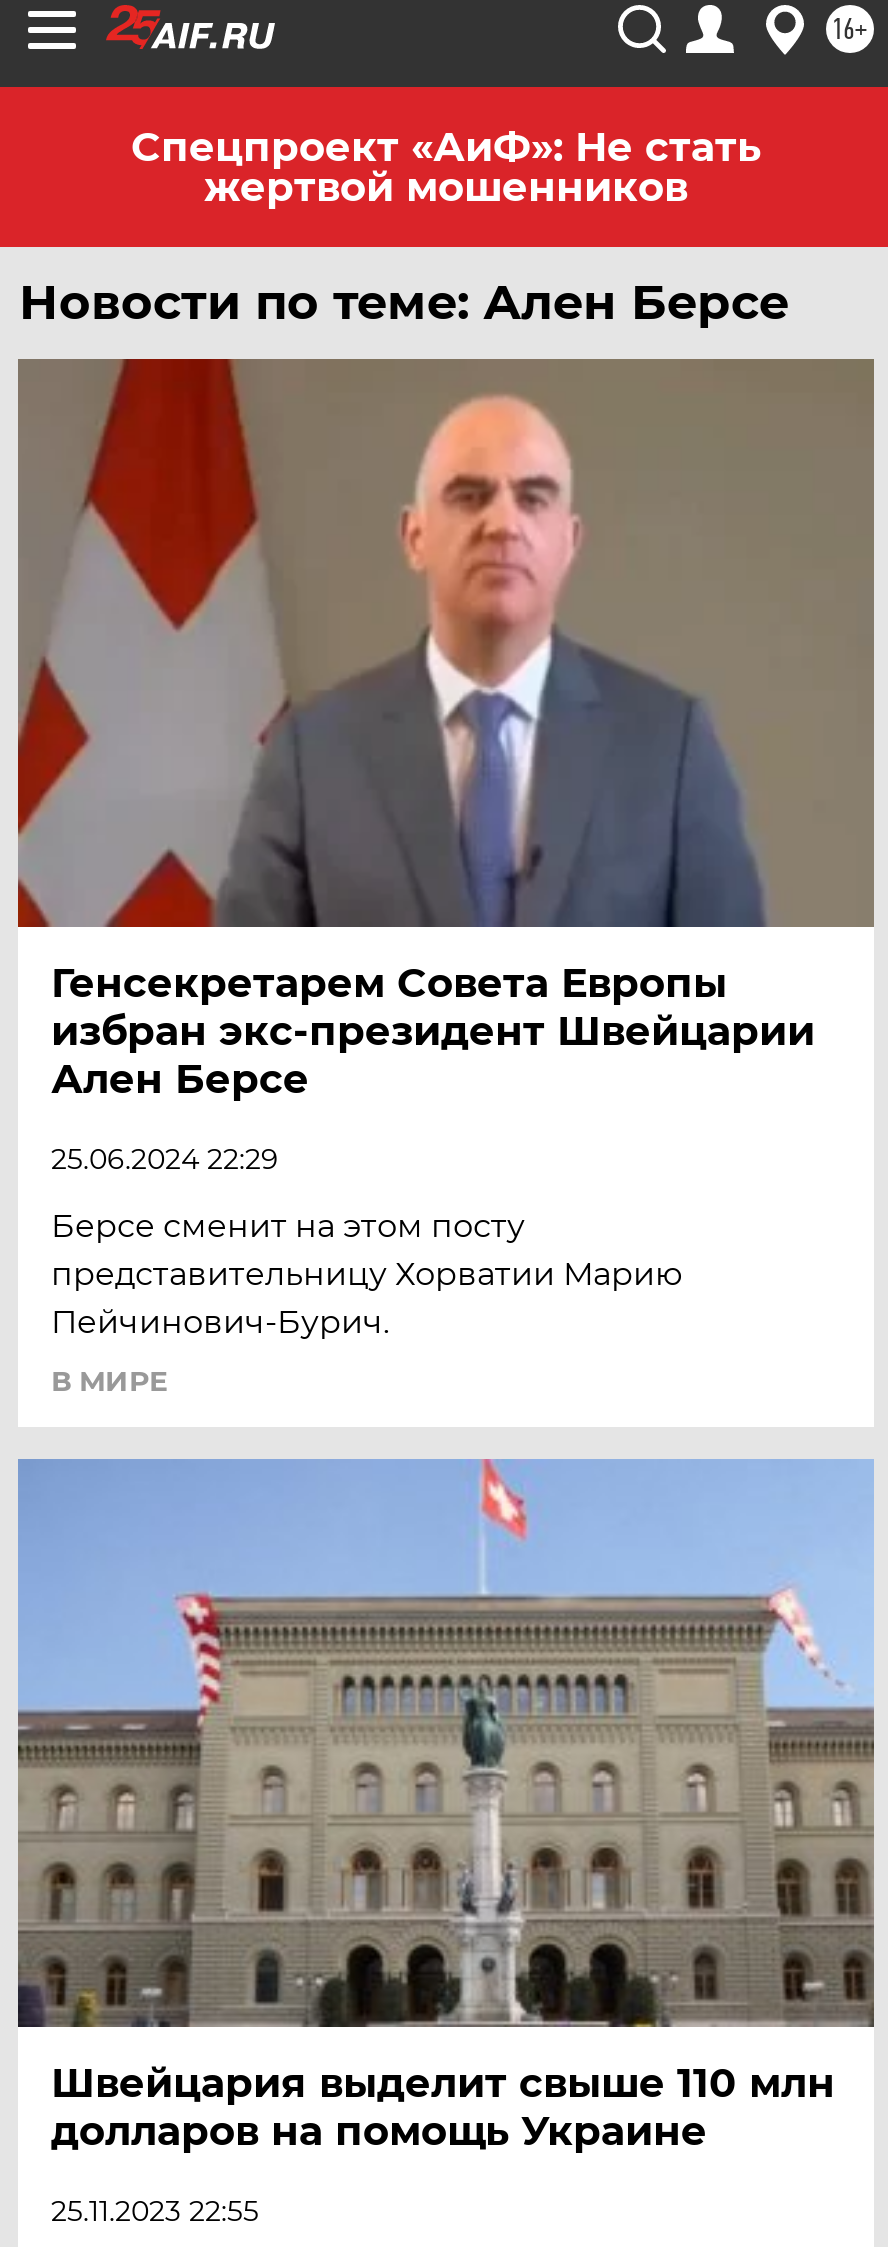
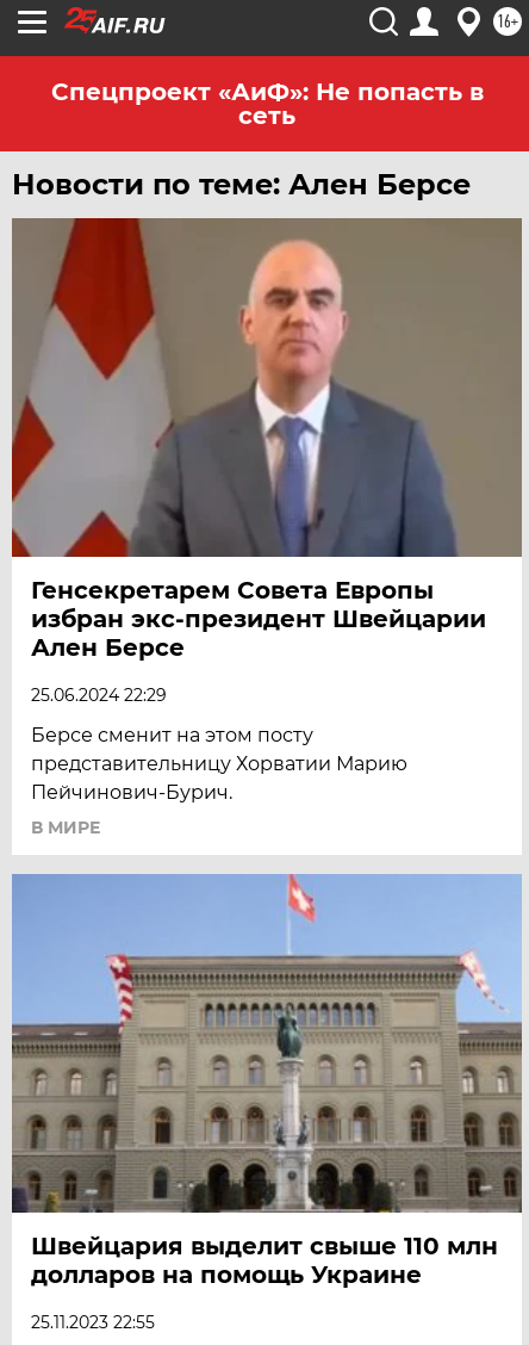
- Спецпроект «АиФ»: Не стать
- жертвой мошенников
+ Спецпроект «АиФ»: Не попасть в
+ сеть
